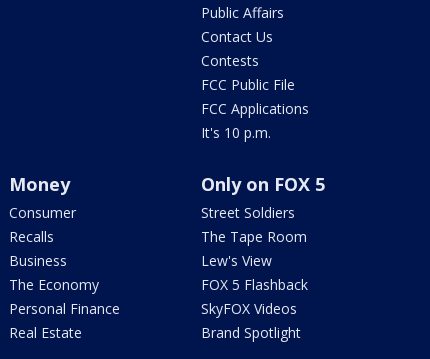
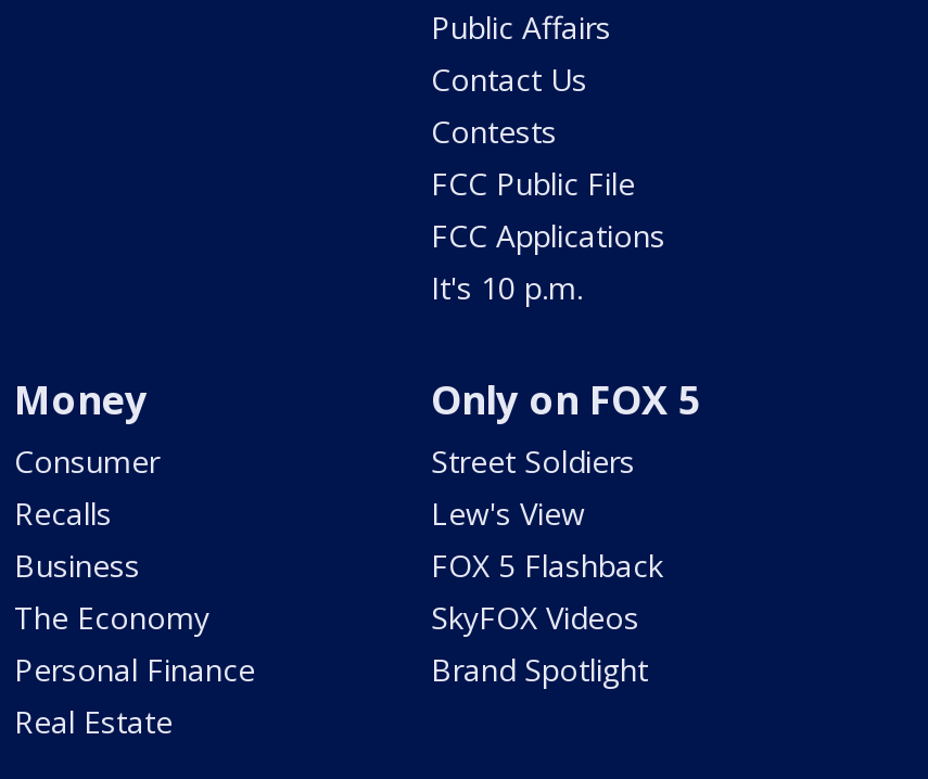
- The Tape Room

moved up: Lew's View | FOX 5 Flashback | SkyFOX Videos | Brand Spotlight
